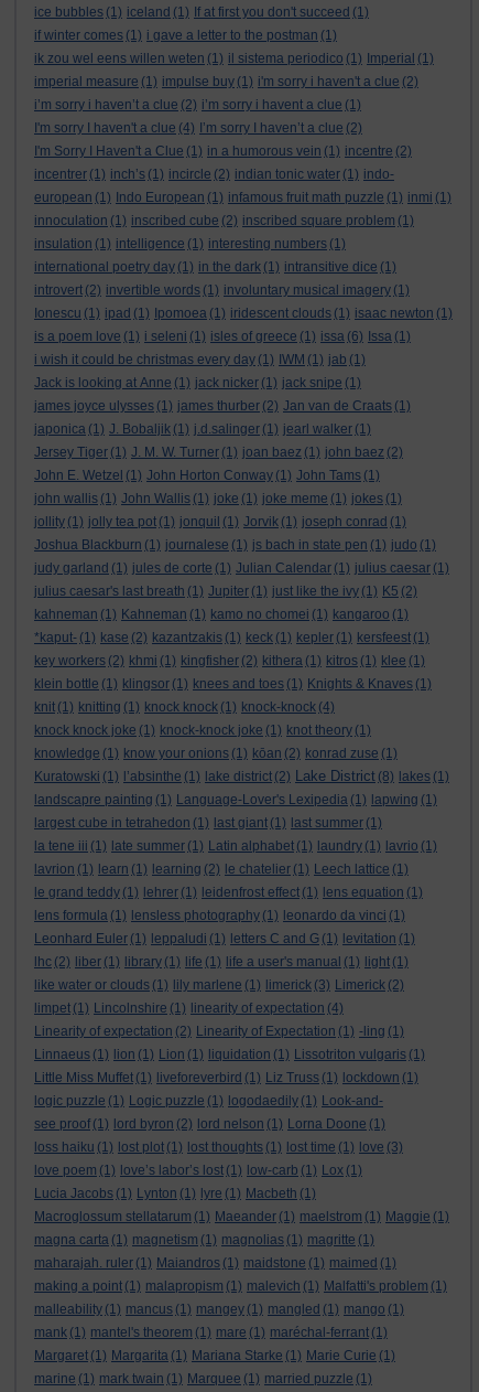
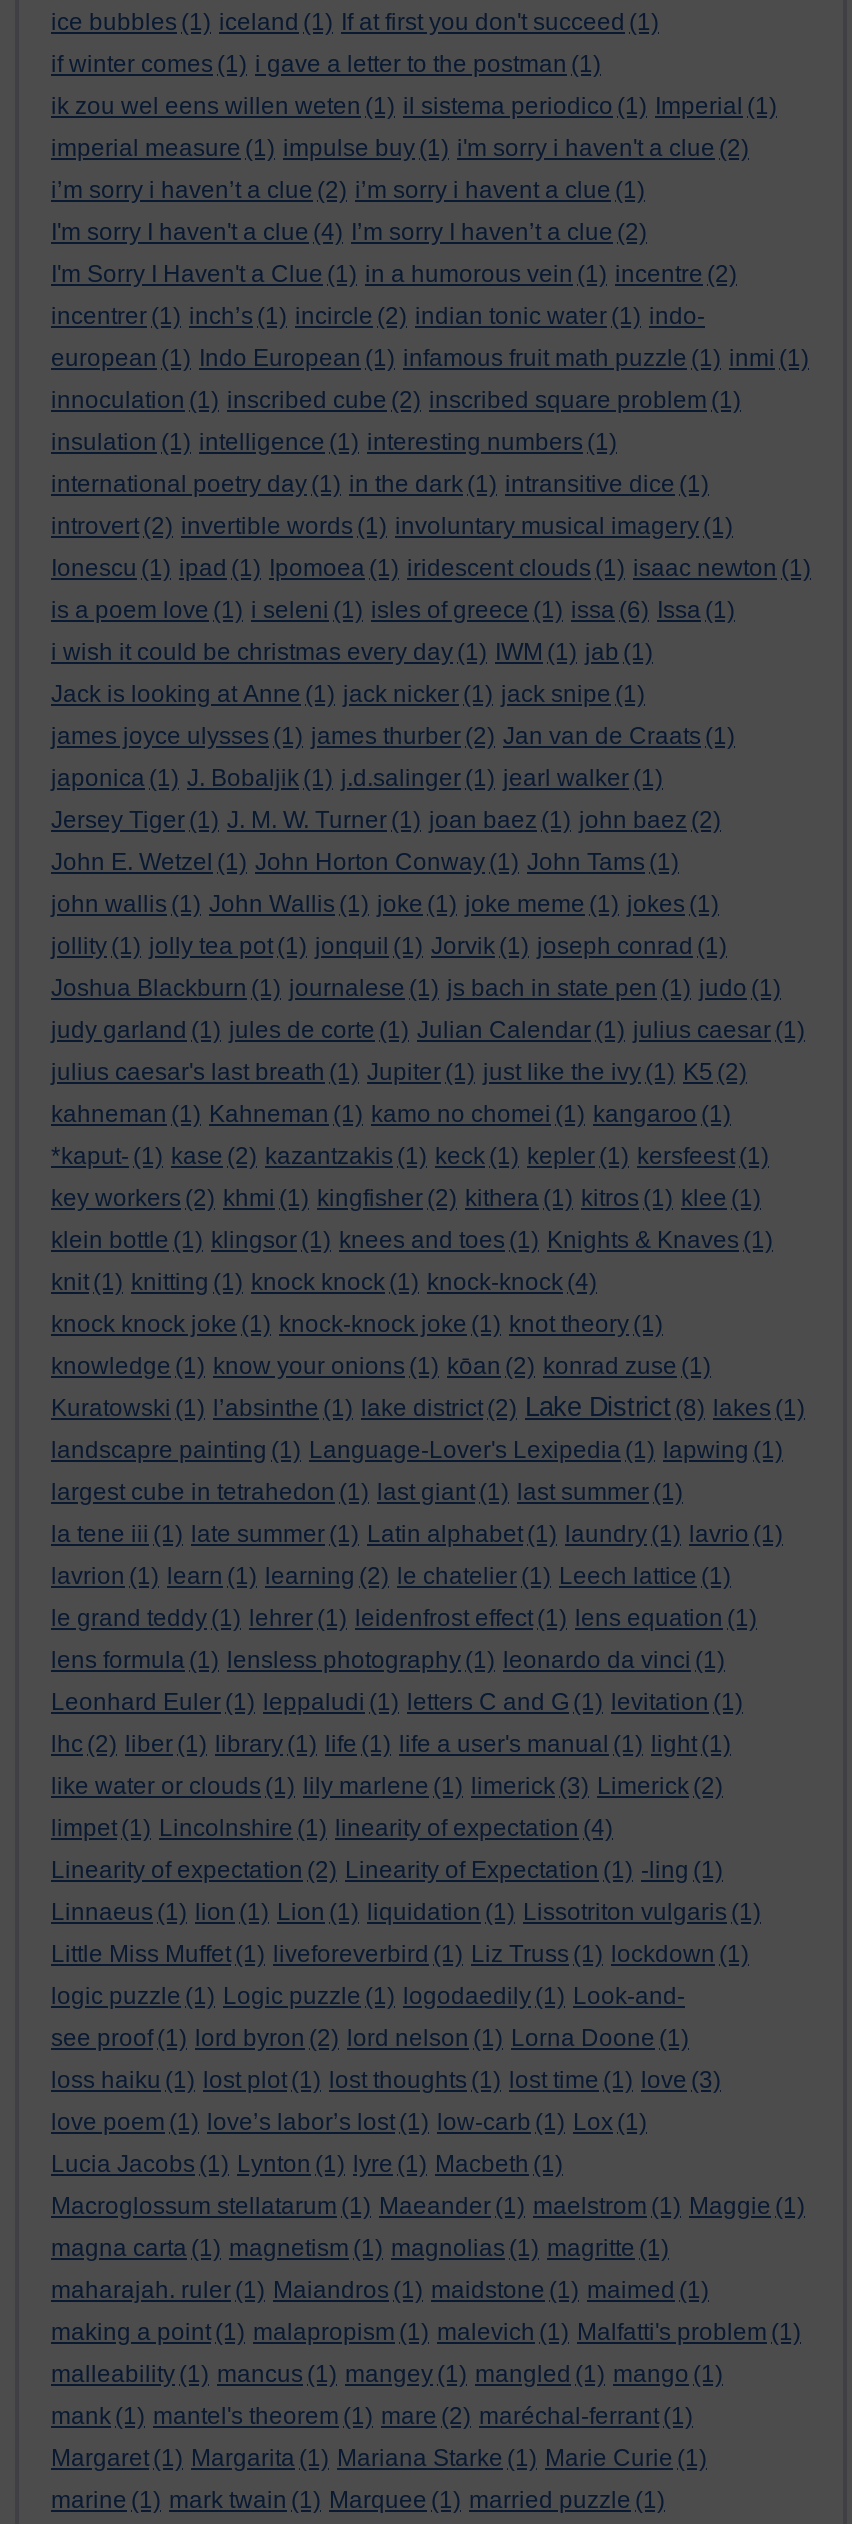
- mank (1) mantel's theorem (1) mare (1) maréchal-ferrant (1)
+ mank (1) mantel's theorem (1) mare (2) maréchal-ferrant (1)
